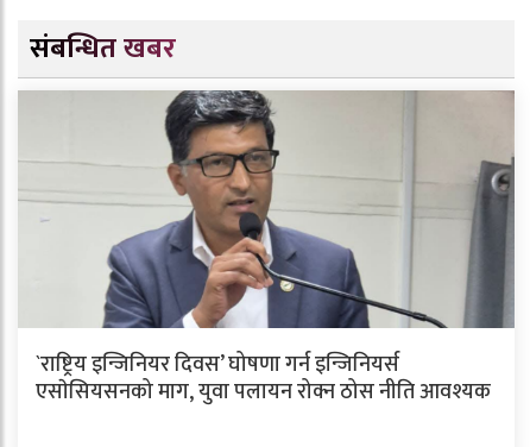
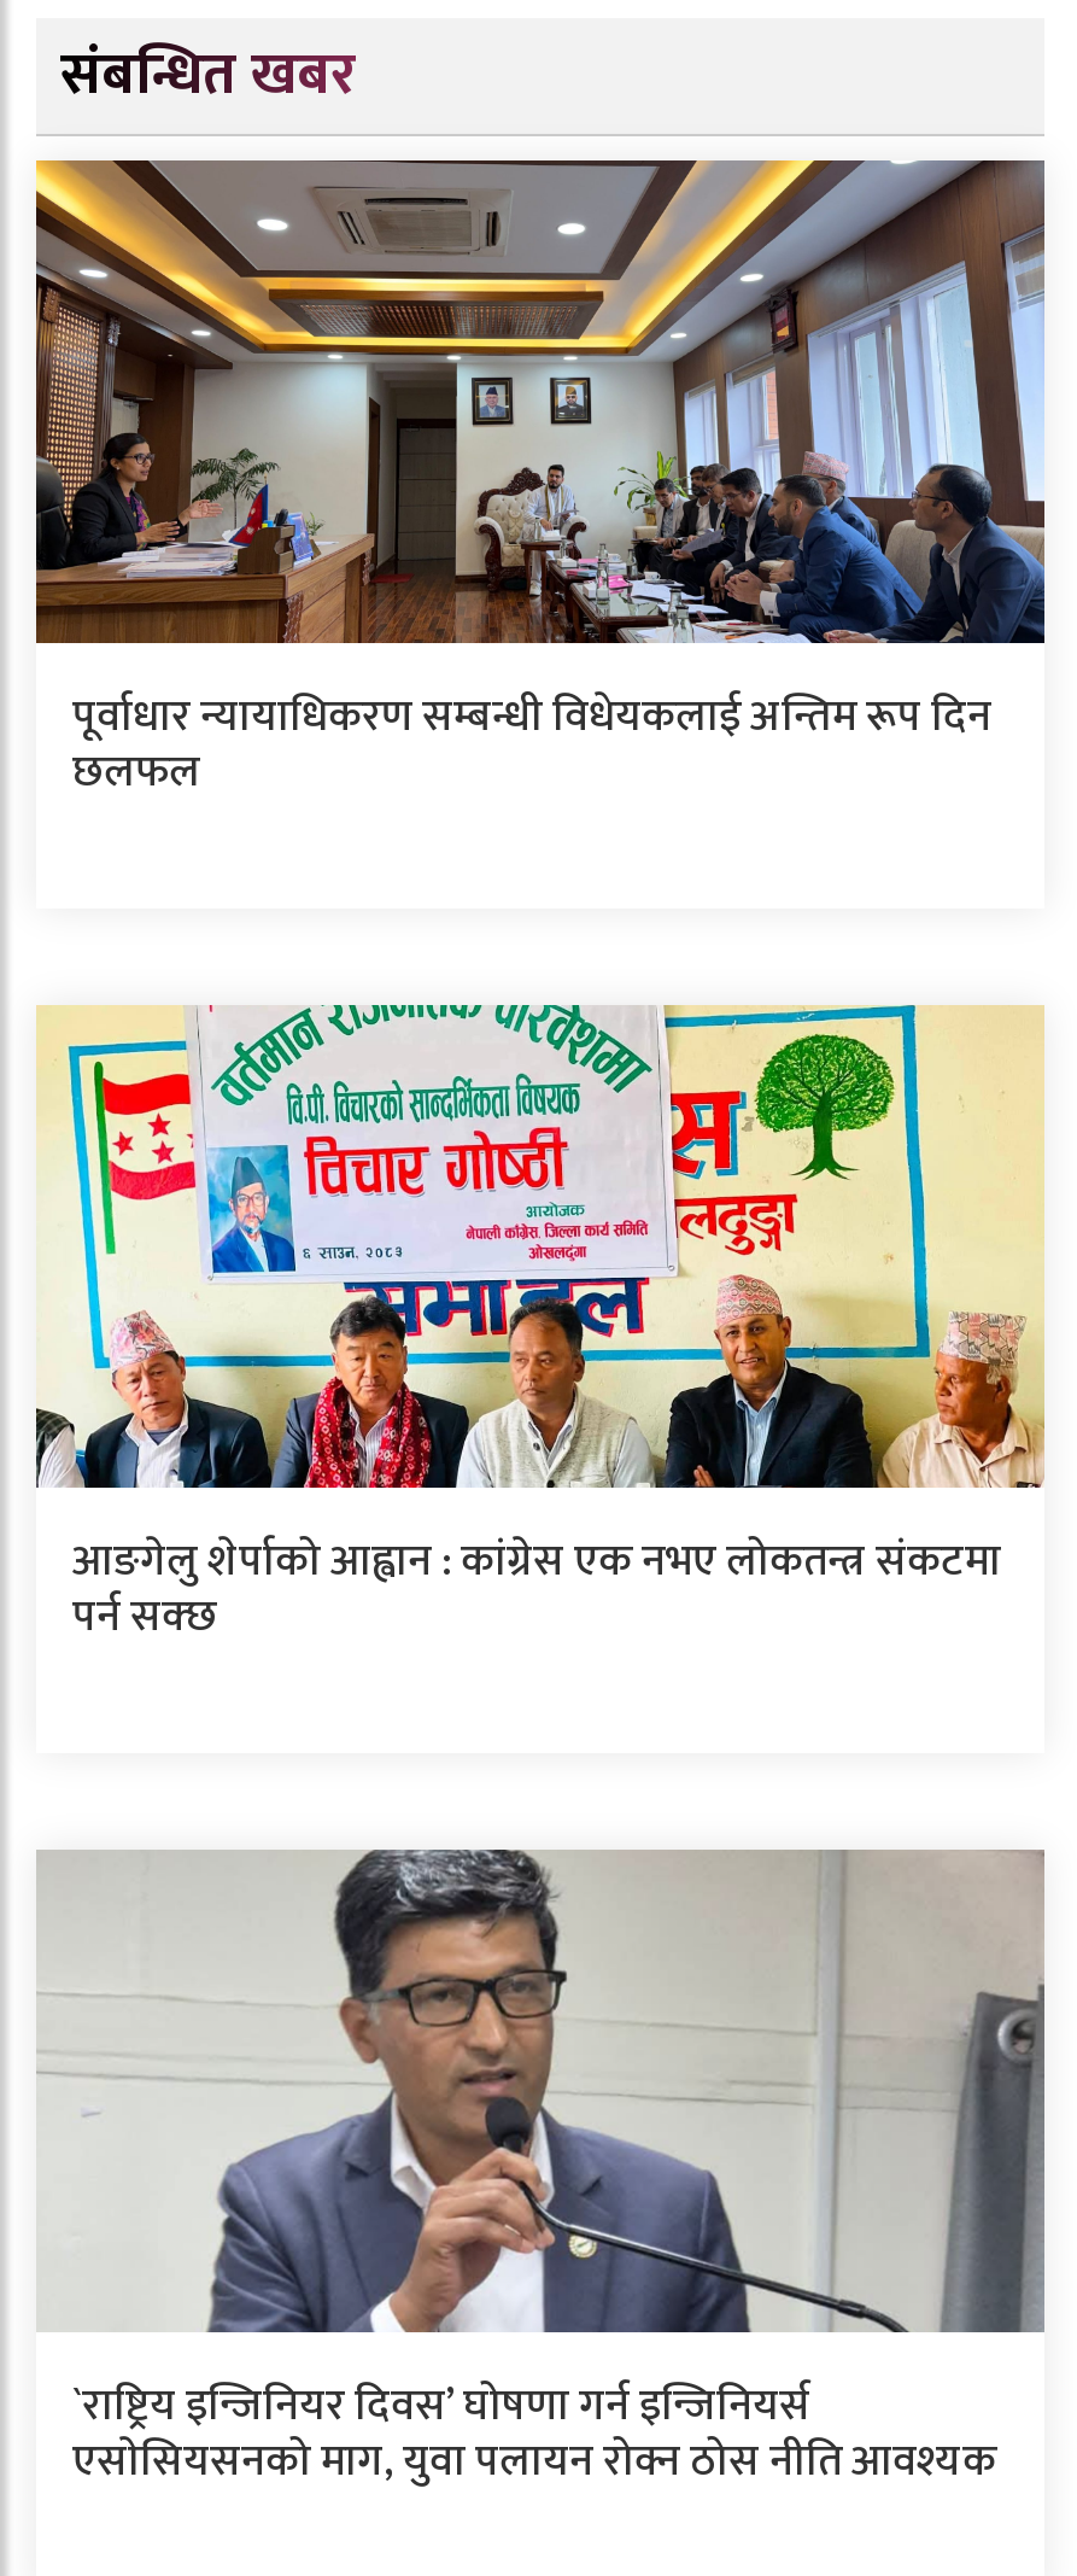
+ [image]
+ पूर्वाधार न्यायाधिकरण सम्बन्धी विधेयकलाई अन्तिम रूप दिन
+ छलफल

+ [image]
+ आङगेलु शेर्पाको आह्वान : कांग्रेस एक नभए लोकतन्त्र संकटमा
+ पर्न सक्छ
